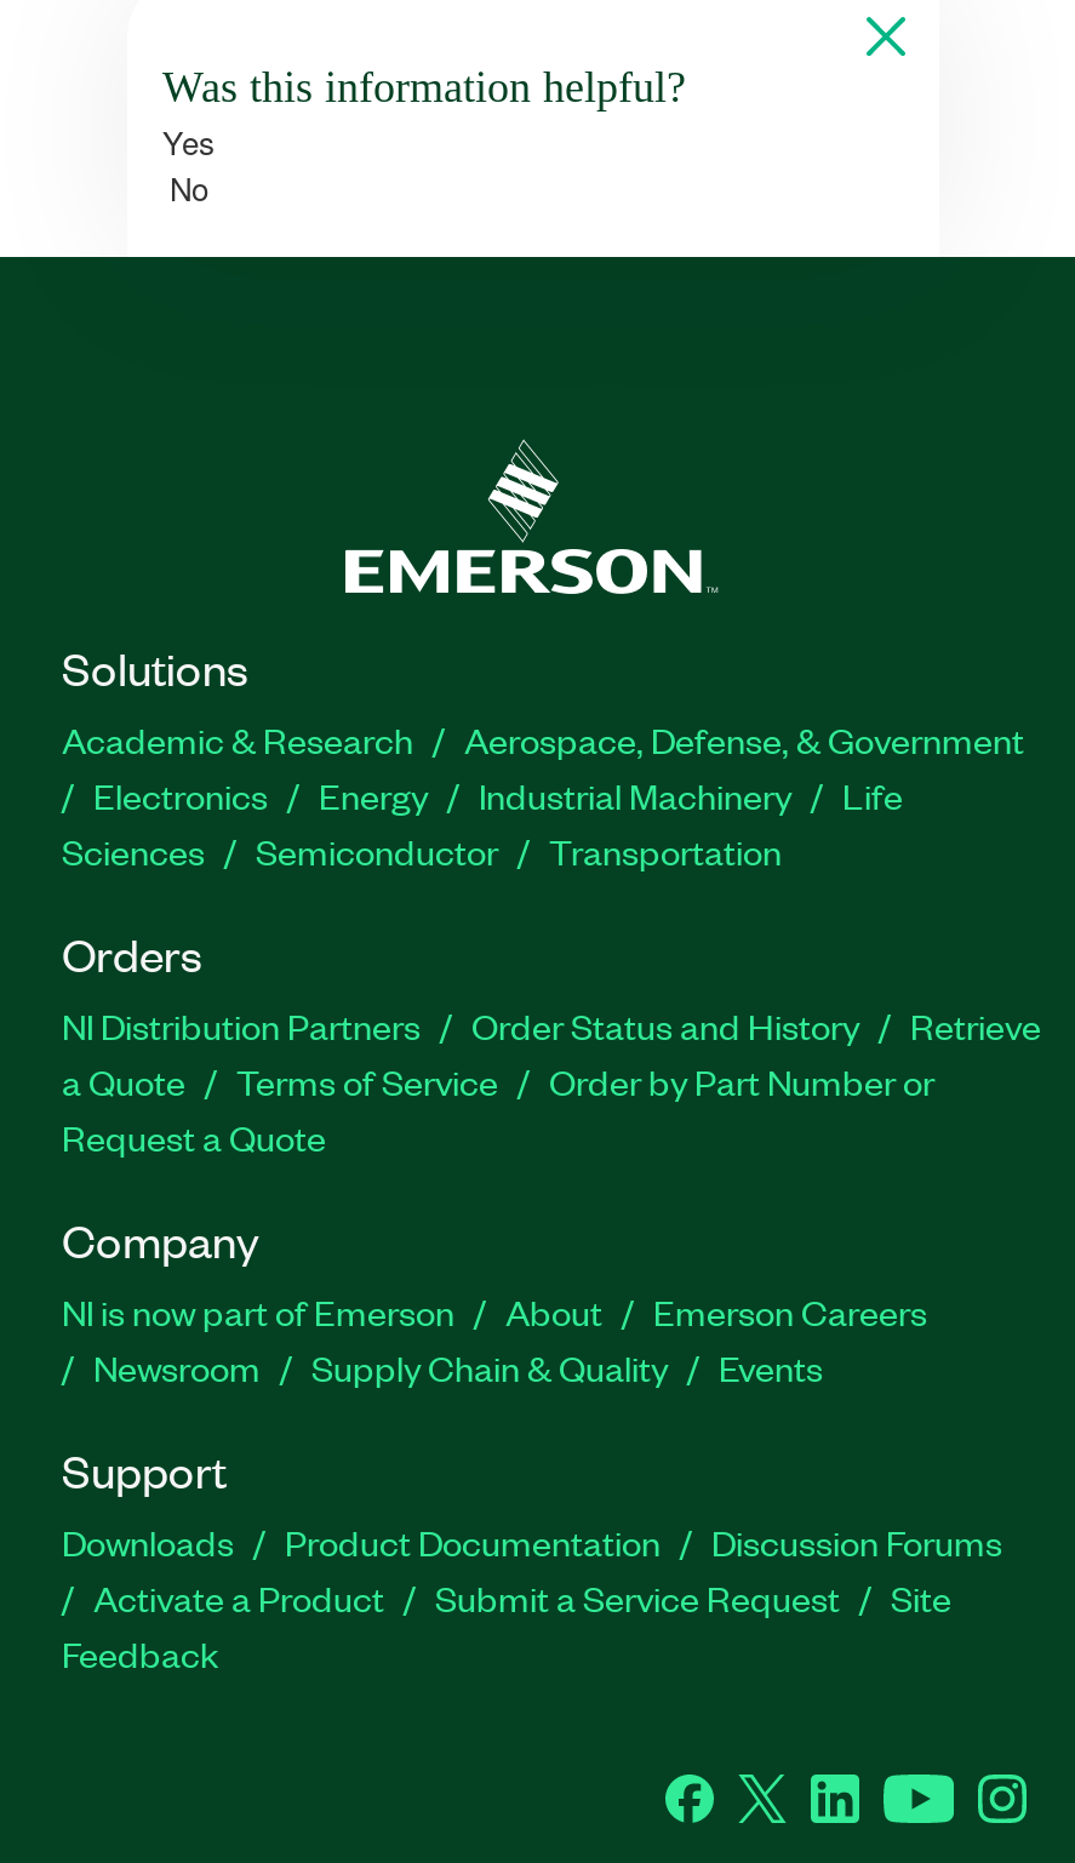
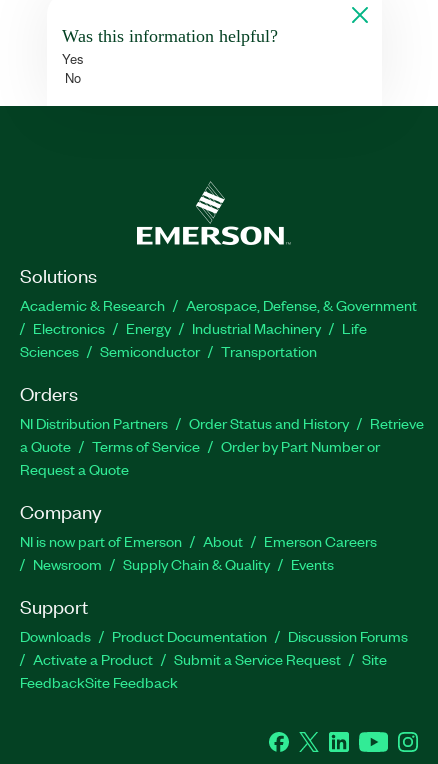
- Feedback
+ FeedbackSite Feedback
